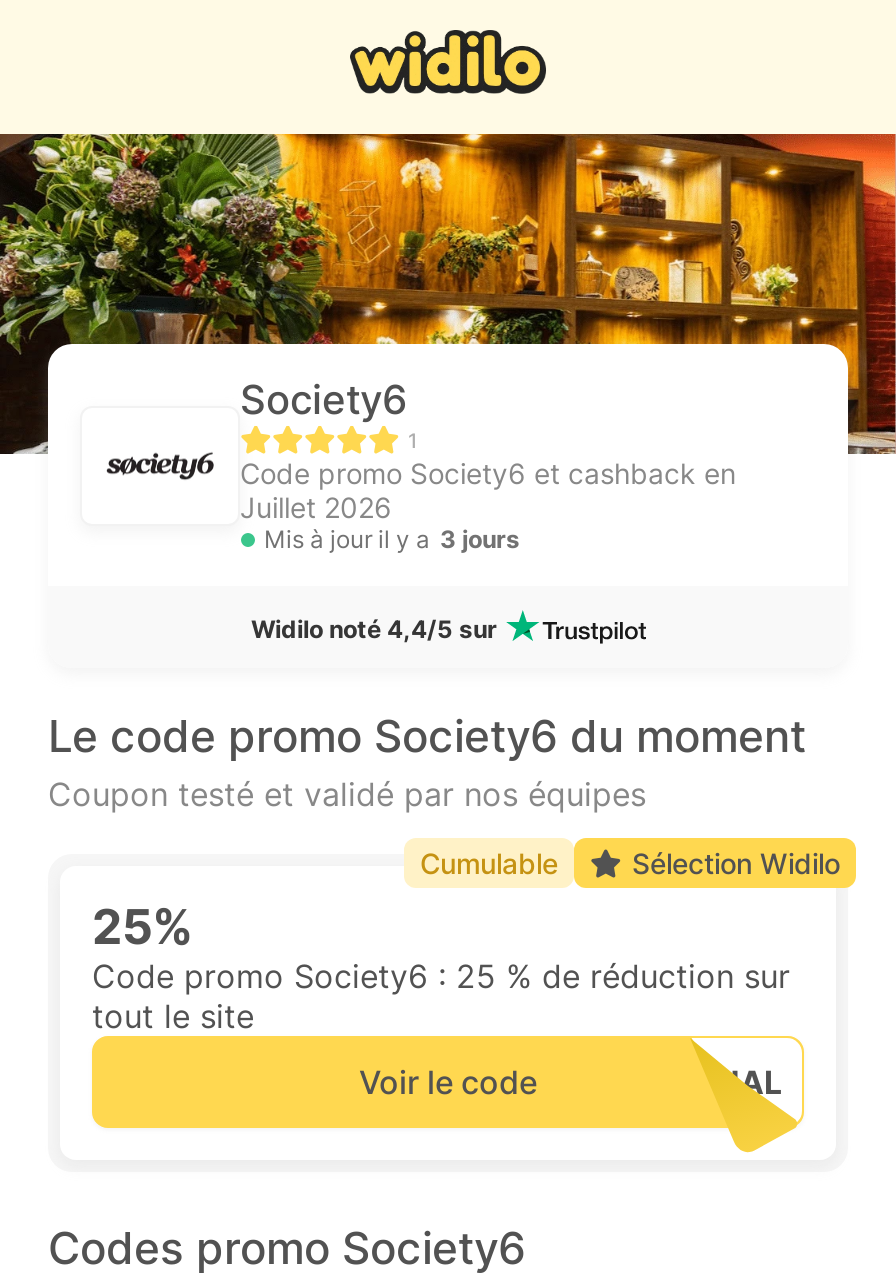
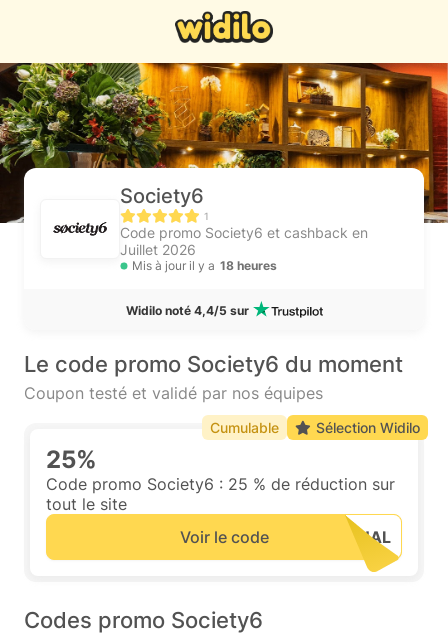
- Mis à jour il y a 3 jours
+ Mis à jour il y a 18 heures
